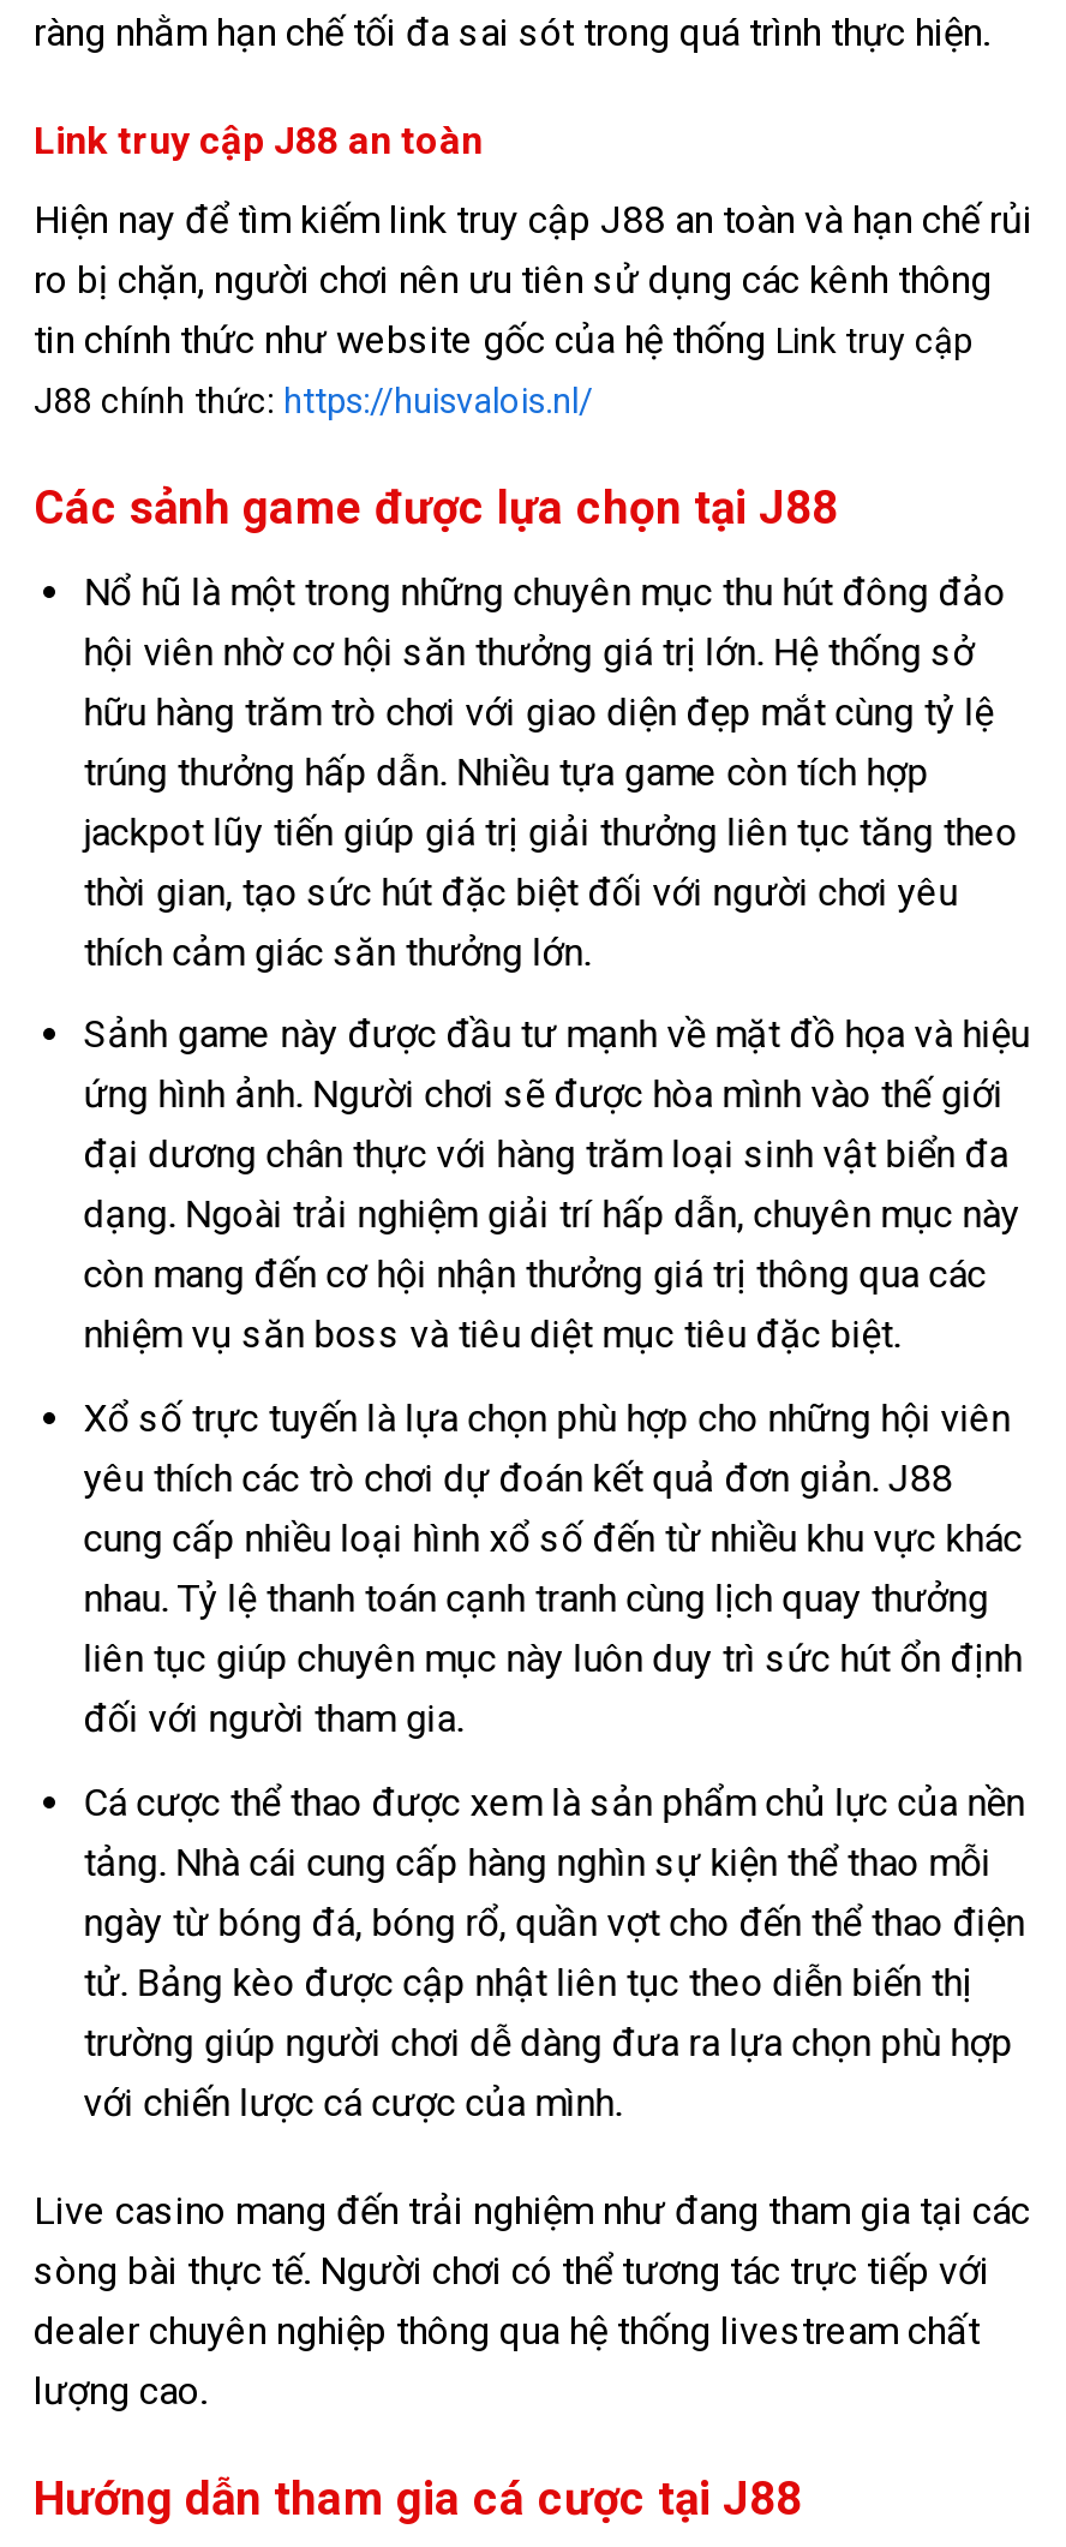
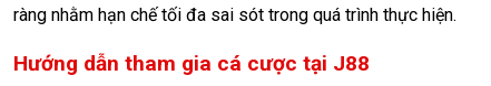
- Link truy cập J88 an toàn
- Hiện nay để tìm kiếm link truy cập J88 an toàn và hạn chế rủi
- ro bị chặn, người chơi nên ưu tiên sử dụng các kênh thông
- tin chính thức như website gốc của hệ thống Link truy cập
- J88 chính thức: https://huisvalois.nl/
- Các sảnh game được lựa chọn tại J88
- Nổ hũ là một trong những chuyên mục thu hút đông đảo
- hội viên nhờ cơ hội săn thưởng giá trị lớn. Hệ thống sở
- hữu hàng trăm trò chơi với giao diện đẹp mắt cùng tỷ lệ
- trúng thưởng hấp dẫn. Nhiều tựa game còn tích hợp
- jackpot lũy tiến giúp giá trị giải thưởng liên tục tăng theo
- thời gian, tạo sức hút đặc biệt đối với người chơi yêu
- thích cảm giác săn thưởng lớn.
- Sảnh game này được đầu tư mạnh về mặt đồ họa và hiệu
- ứng hình ảnh. Người chơi sẽ được hòa mình vào thế giới
- đại dương chân thực với hàng trăm loại sinh vật biển đa
- dạng. Ngoài trải nghiệm giải trí hấp dẫn, chuyên mục này
- còn mang đến cơ hội nhận thưởng giá trị thông qua các
- nhiệm vụ săn boss và tiêu diệt mục tiêu đặc biệt.
- Xổ số trực tuyến là lựa chọn phù hợp cho những hội viên
- yêu thích các trò chơi dự đoán kết quả đơn giản. J88
- cung cấp nhiều loại hình xổ số đến từ nhiều khu vực khác
- nhau. Tỷ lệ thanh toán cạnh tranh cùng lịch quay thưởng
- liên tục giúp chuyên mục này luôn duy trì sức hút ổn định
- đối với người tham gia.
- Cá cược thể thao được xem là sản phẩm chủ lực của nền
- tảng. Nhà cái cung cấp hàng nghìn sự kiện thể thao mỗi
- ngày từ bóng đá, bóng rổ, quần vợt cho đến thể thao điện
- tử. Bảng kèo được cập nhật liên tục theo diễn biến thị
- trường giúp người chơi dễ dàng đưa ra lựa chọn phù hợp
- với chiến lược cá cược của mình.
- Live casino mang đến trải nghiệm như đang tham gia tại các
- sòng bài thực tế. Người chơi có thể tương tác trực tiếp với
- dealer chuyên nghiệp thông qua hệ thống livestream chất
- lượng cao.
